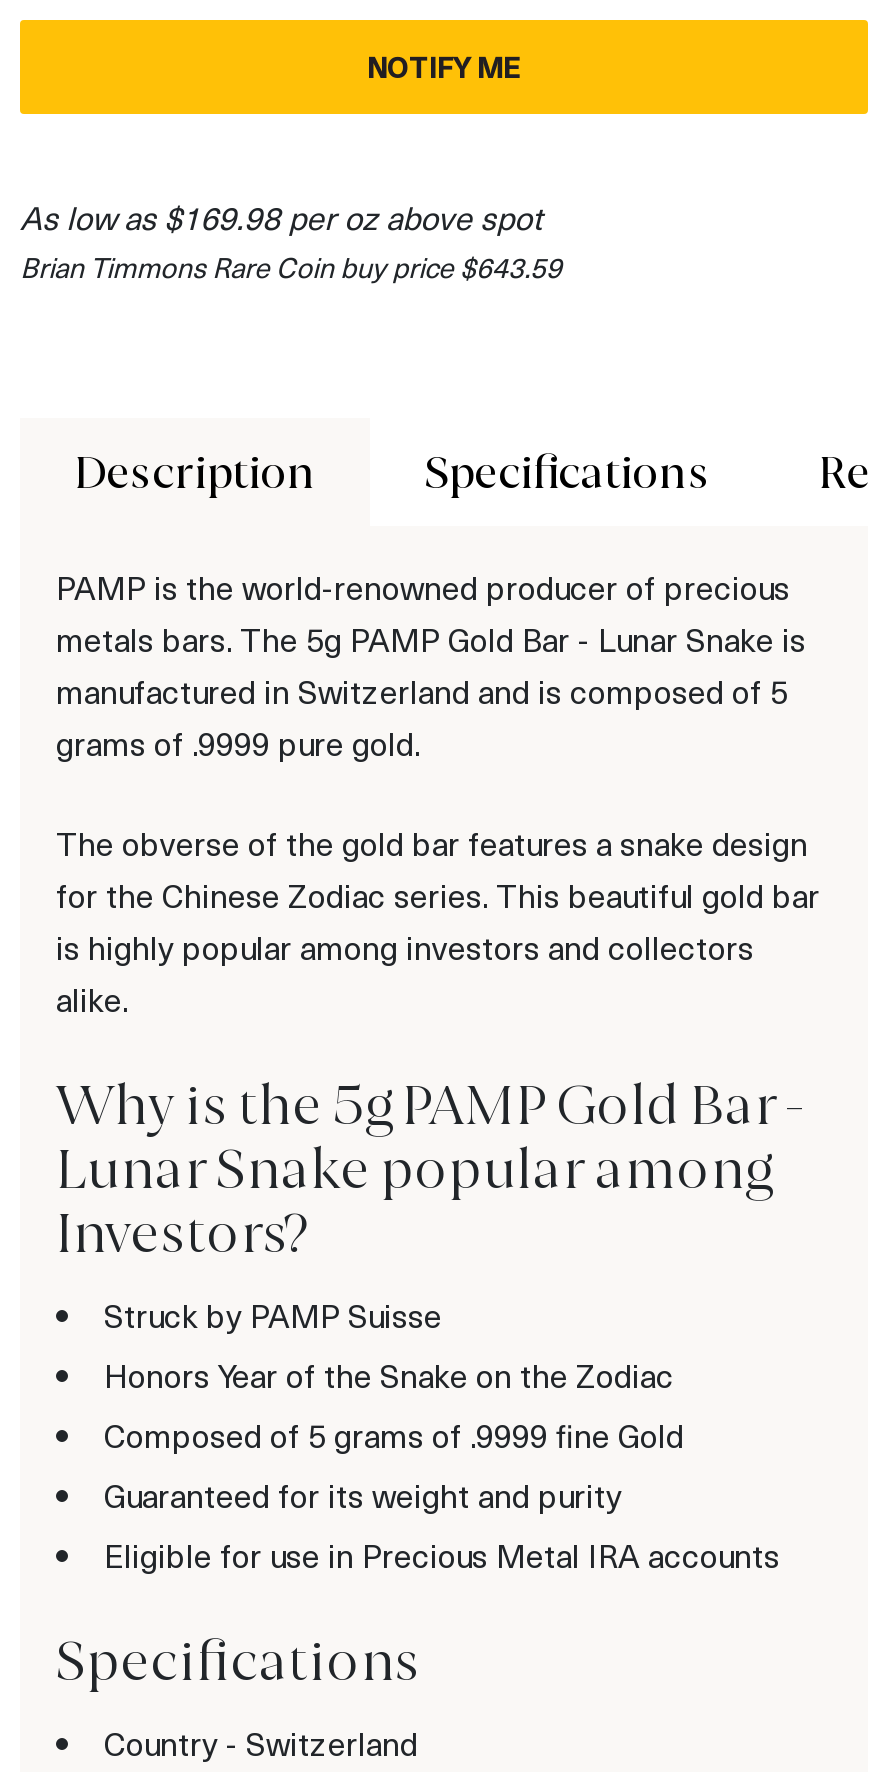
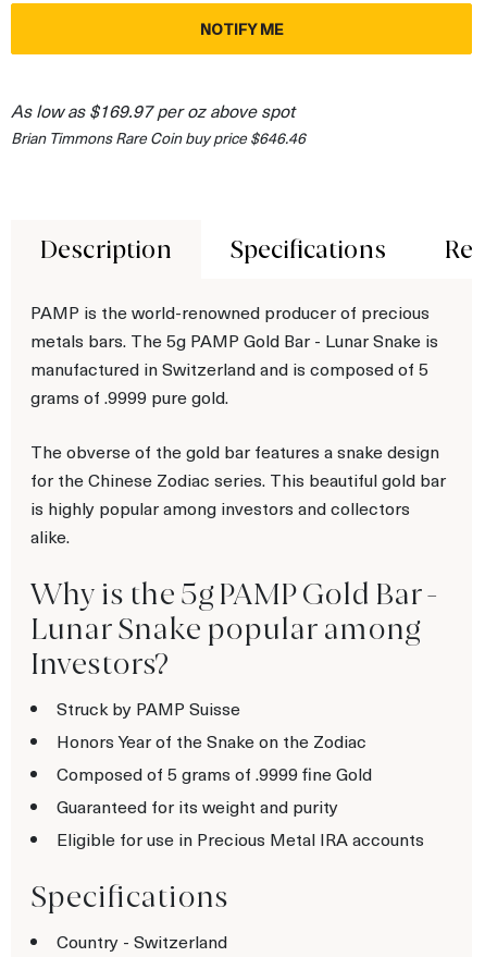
- As low as $169.98 per oz above spot
+ As low as $169.97 per oz above spot

- Brian Timmons Rare Coin buy price $643.59
+ Brian Timmons Rare Coin buy price $646.46
